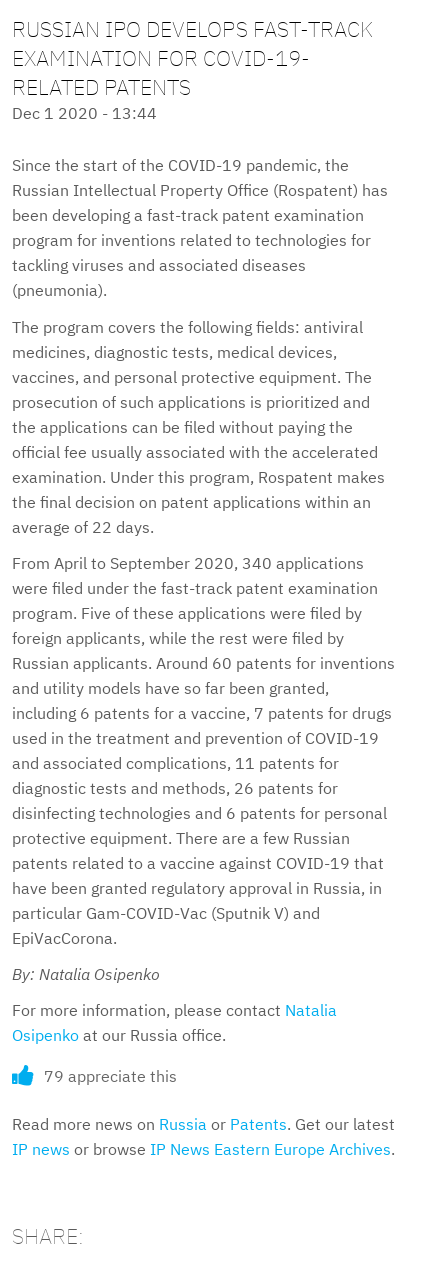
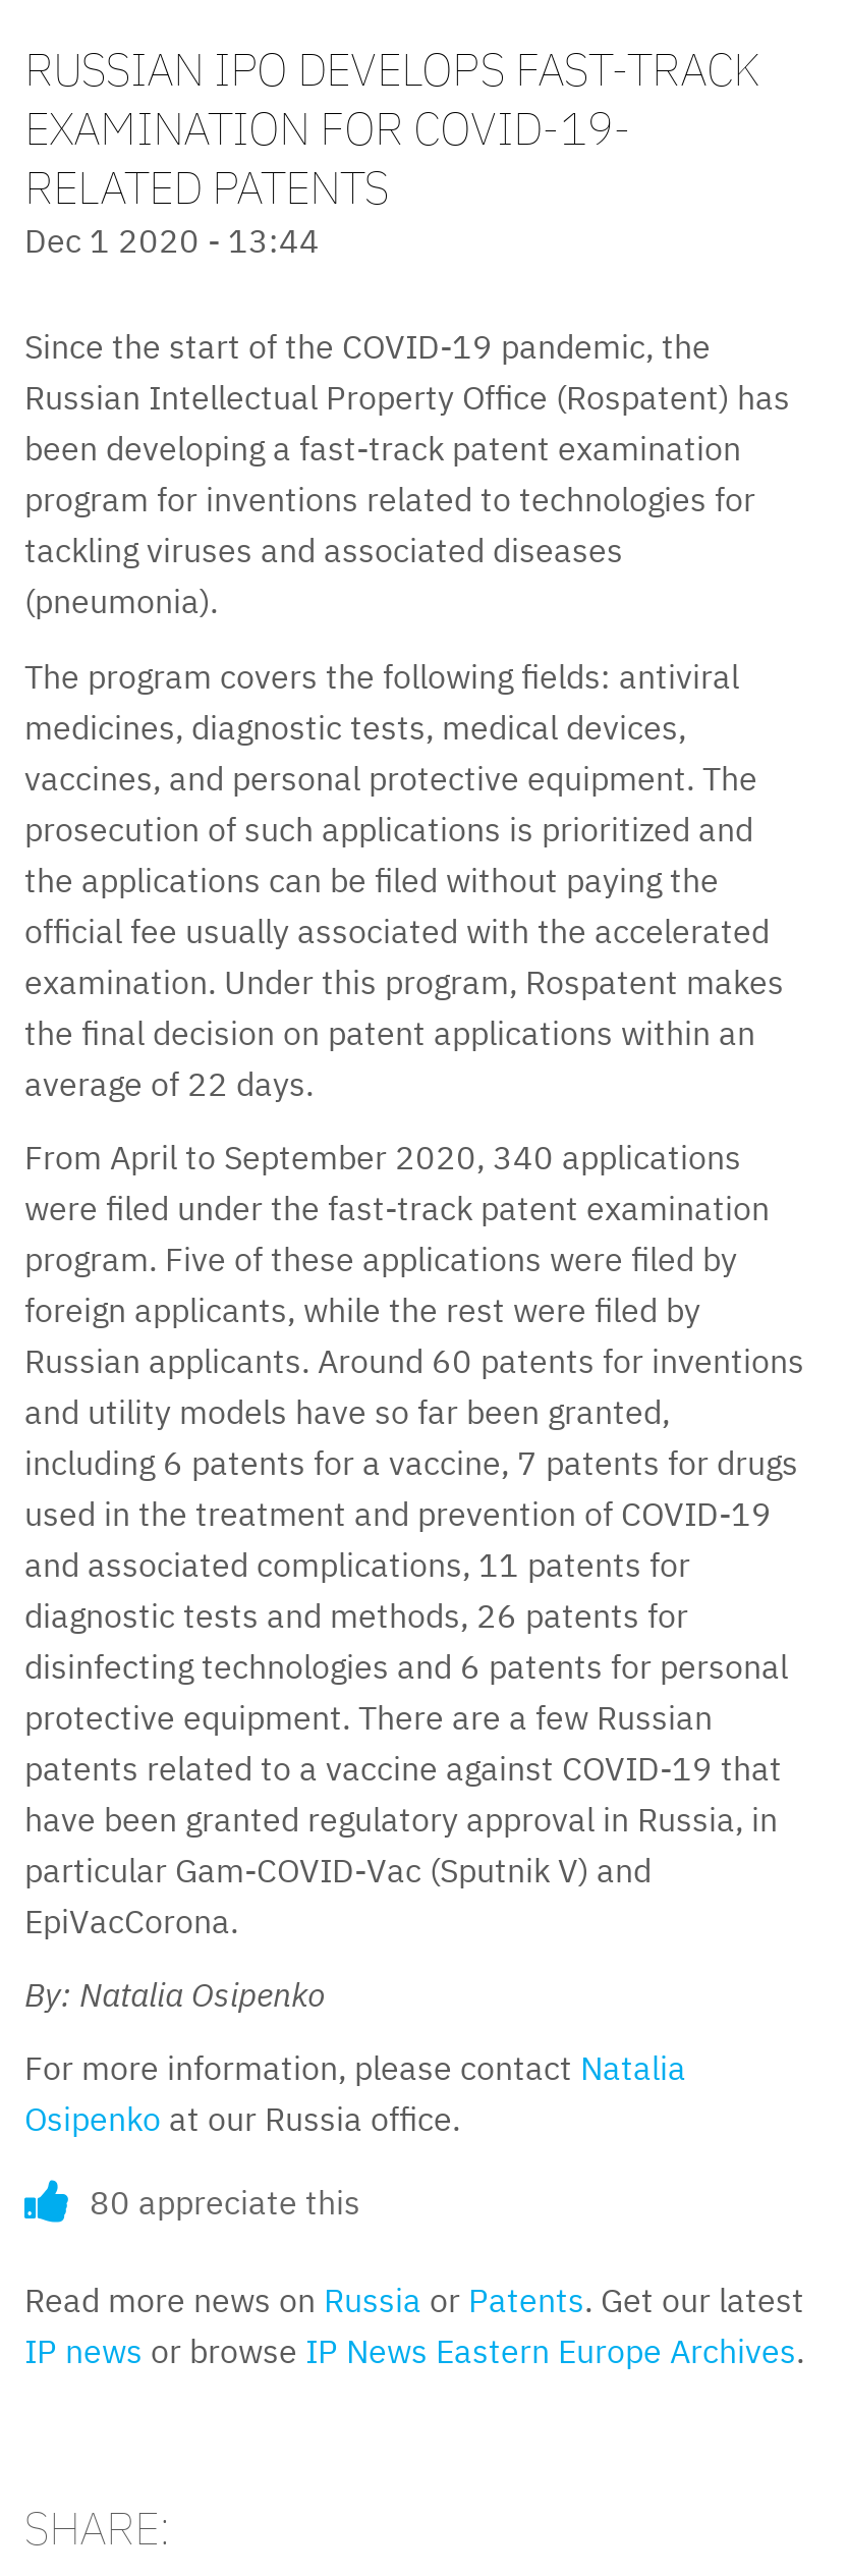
- 79 appreciate this
+ 80 appreciate this
